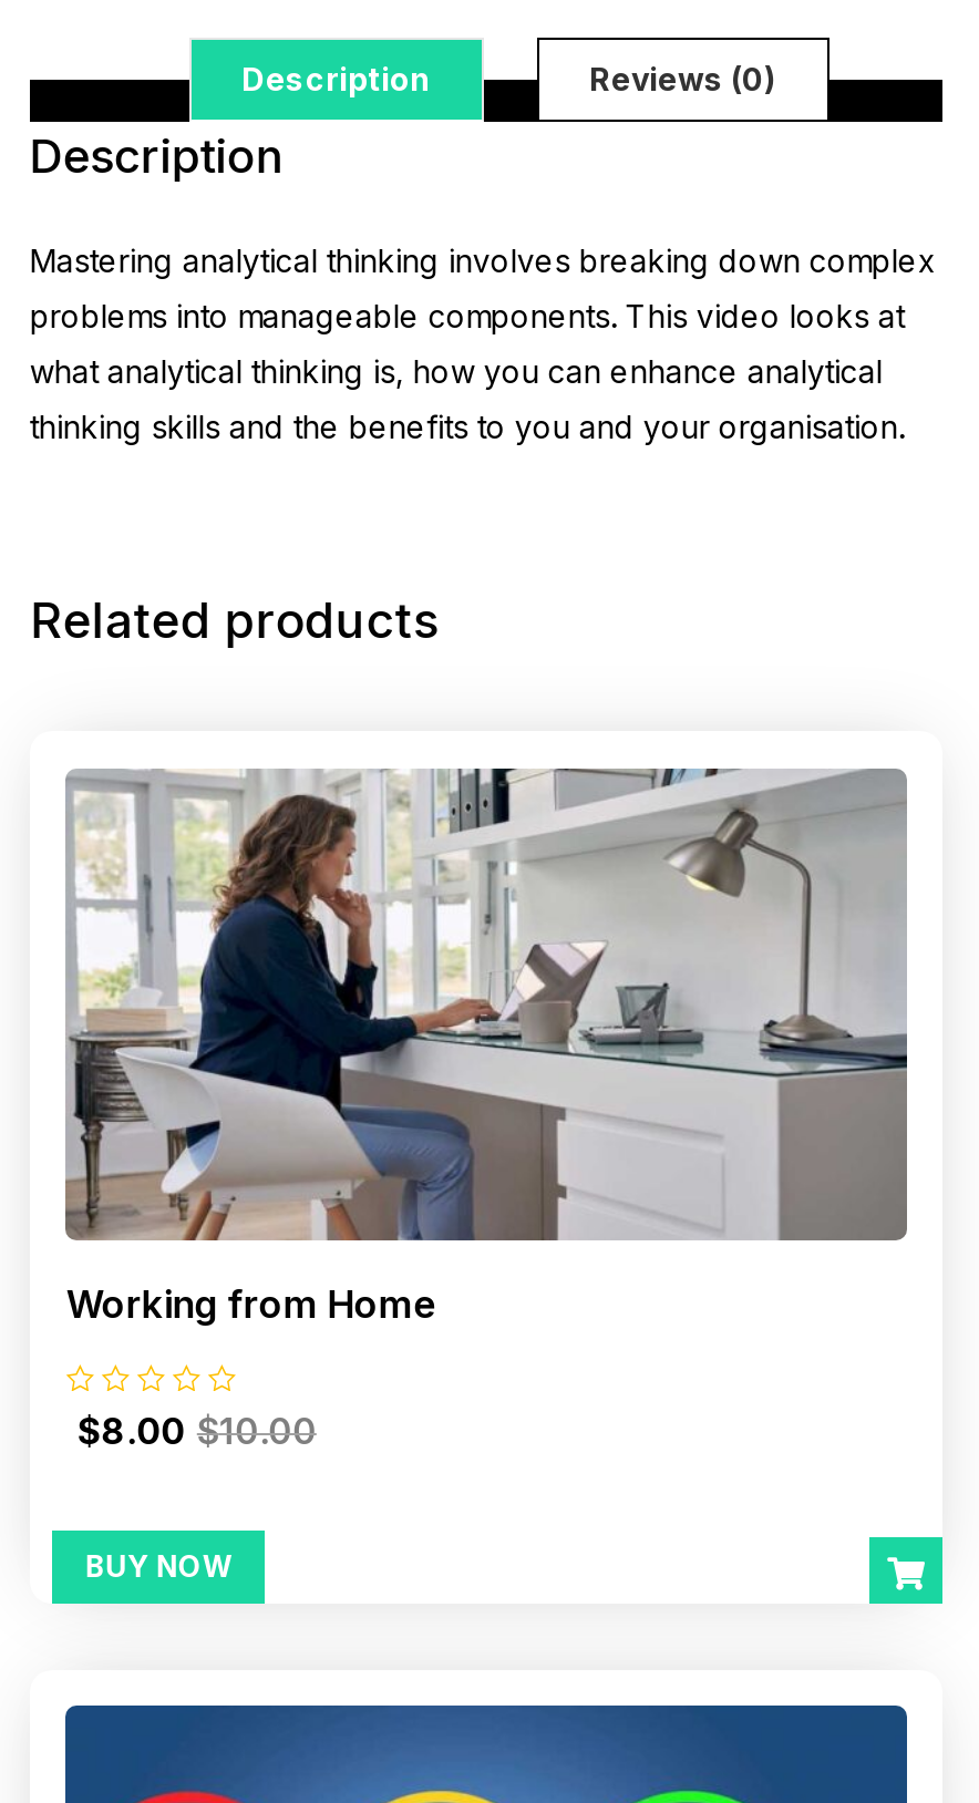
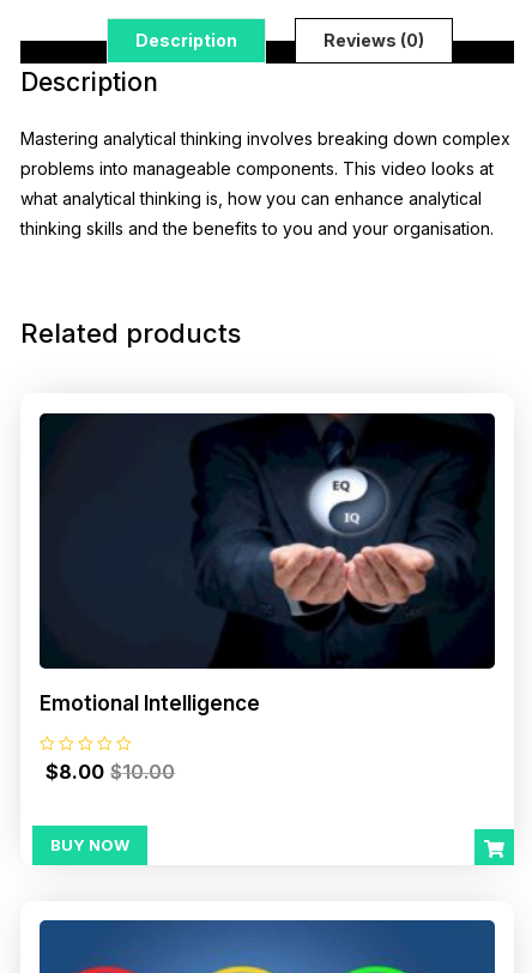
- [image]
- Working from Home
+ [image]
+ Emotional Intelligence
